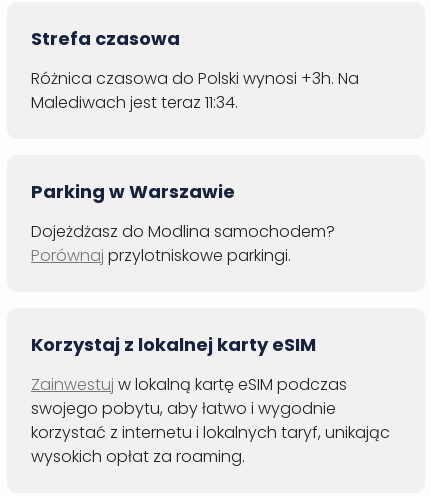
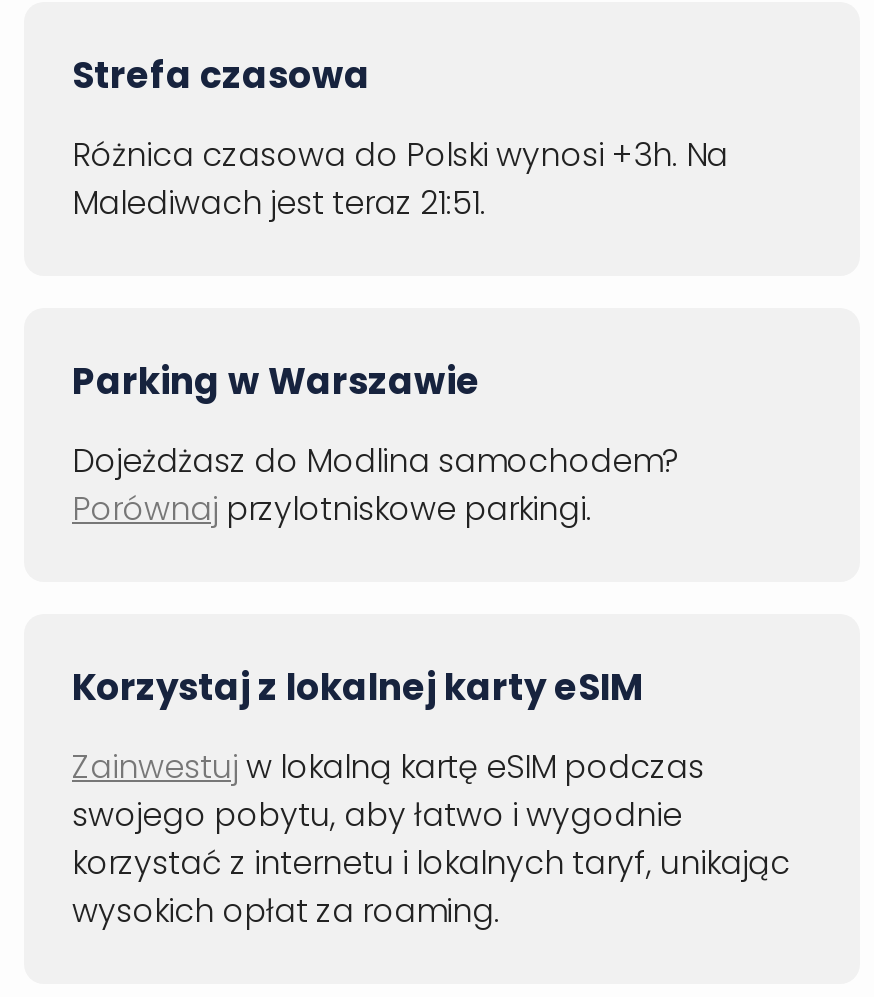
- Malediwach jest teraz 11:34.
+ Malediwach jest teraz 21:51.
